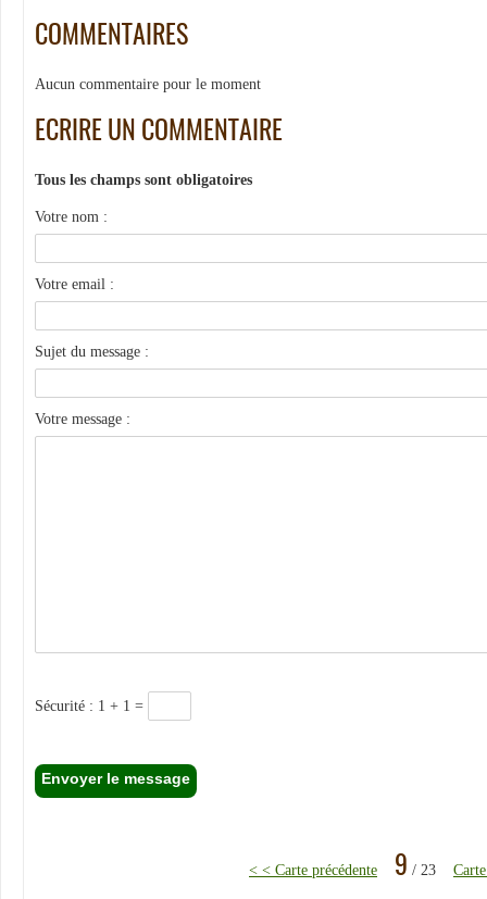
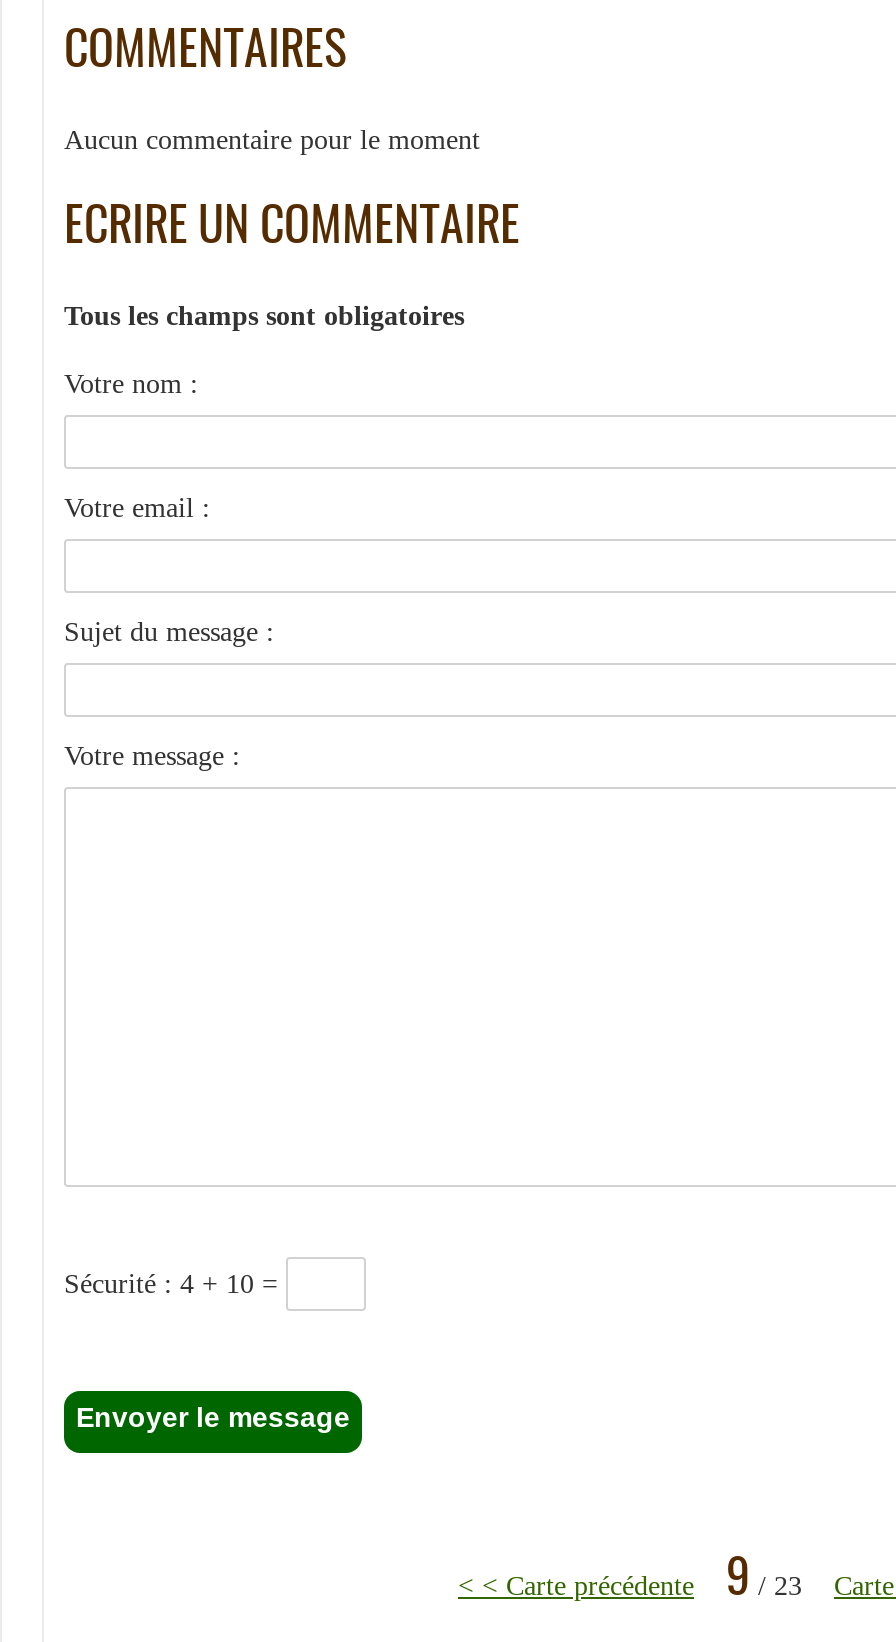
- Sécurité : 1 + 1 =
+ Sécurité : 4 + 10 =
